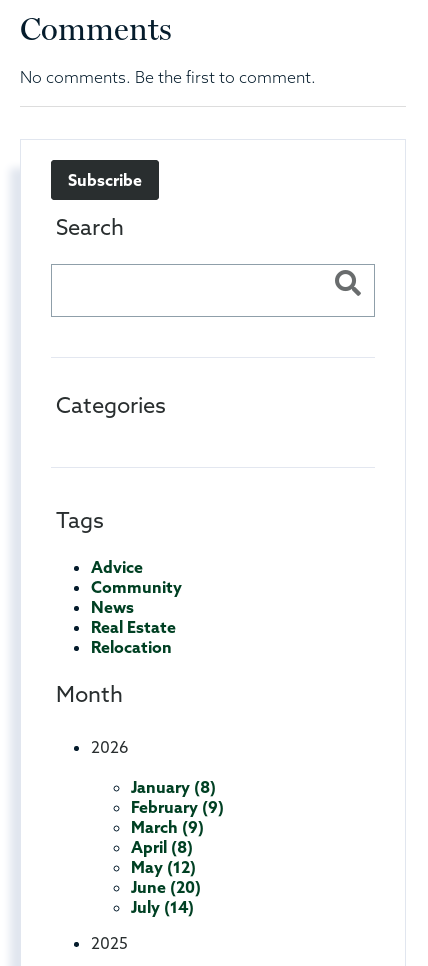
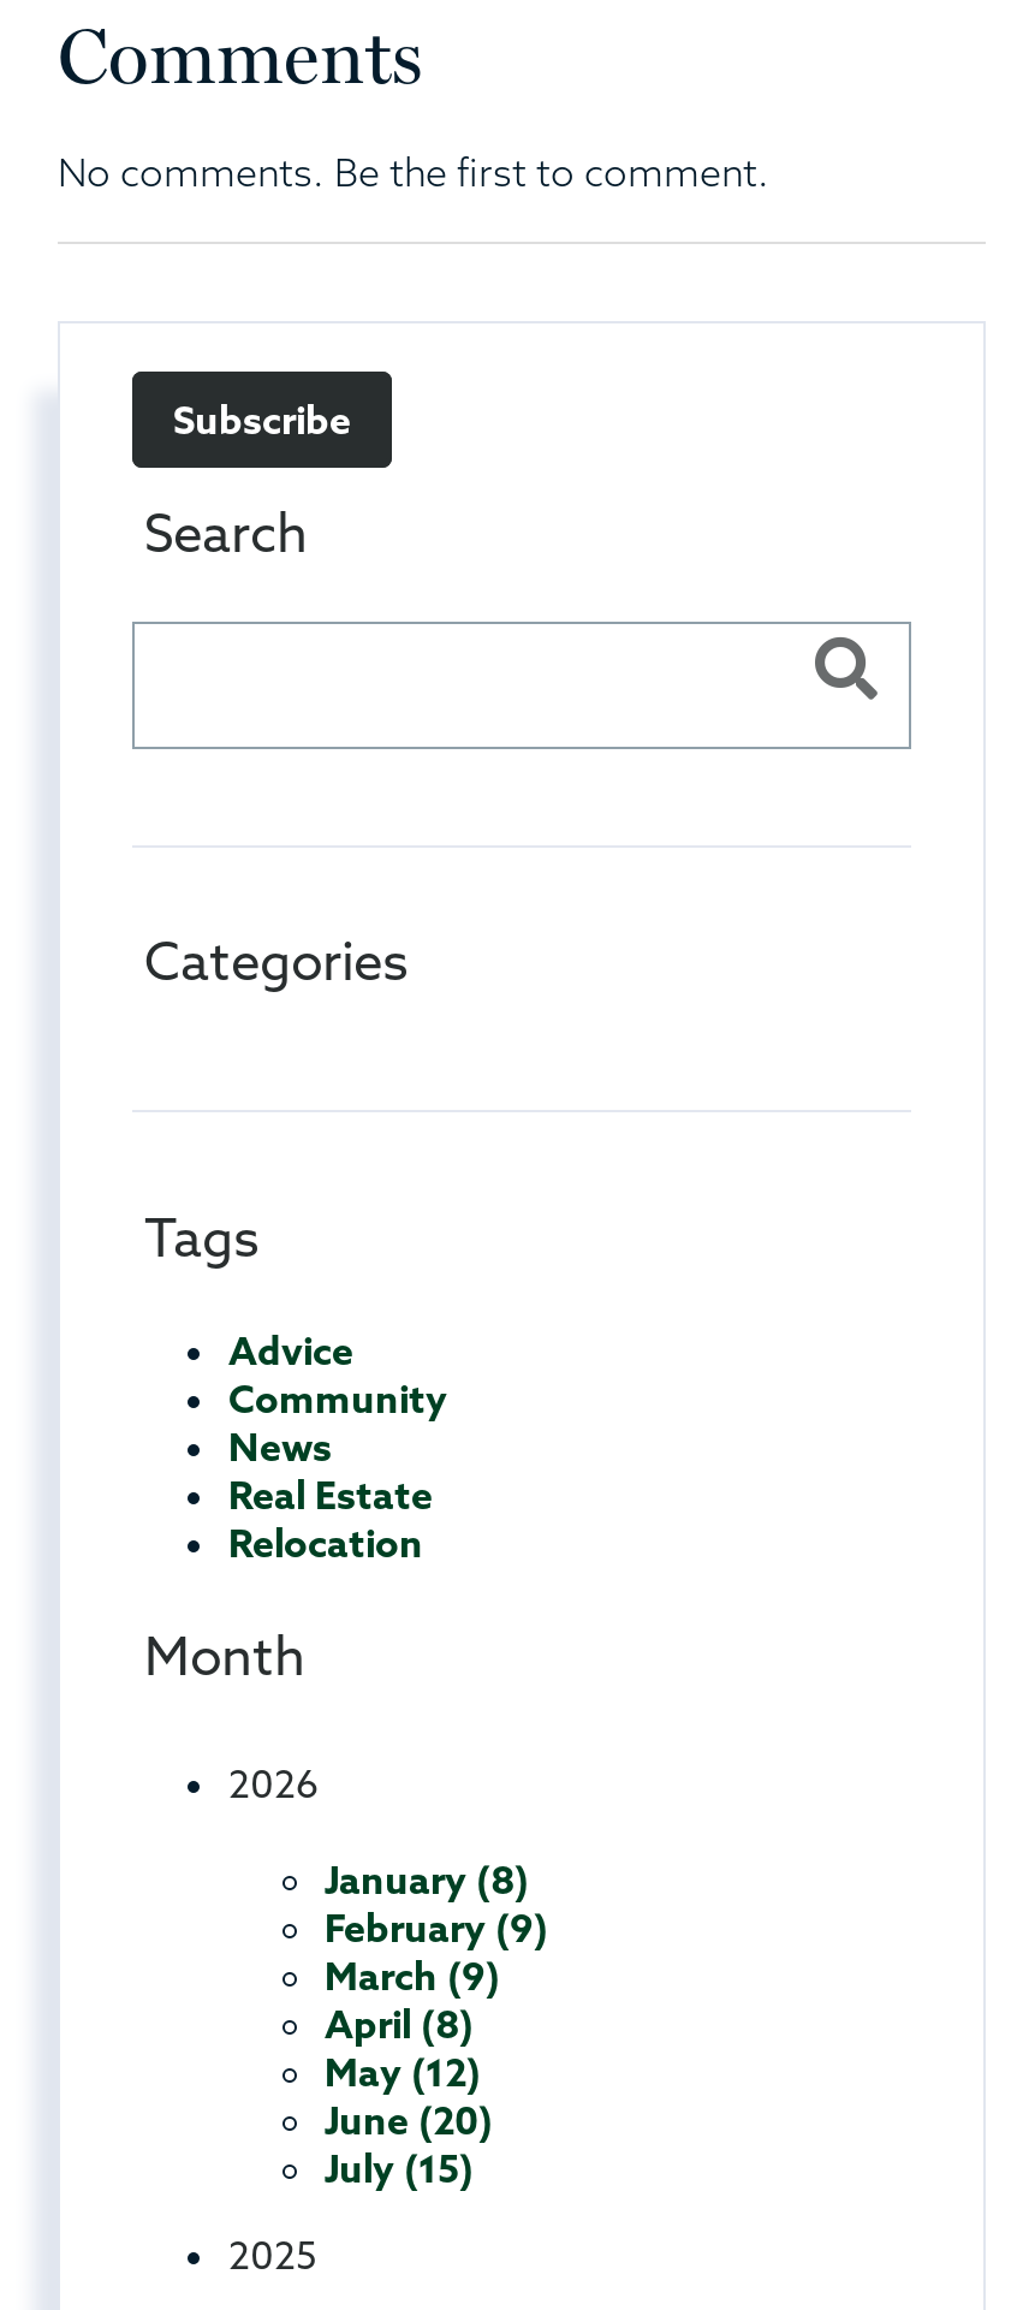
- July (14)
+ July (15)
